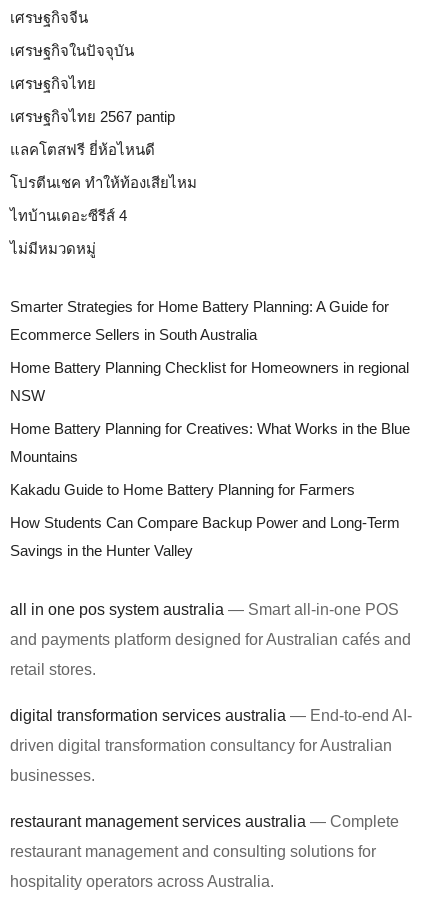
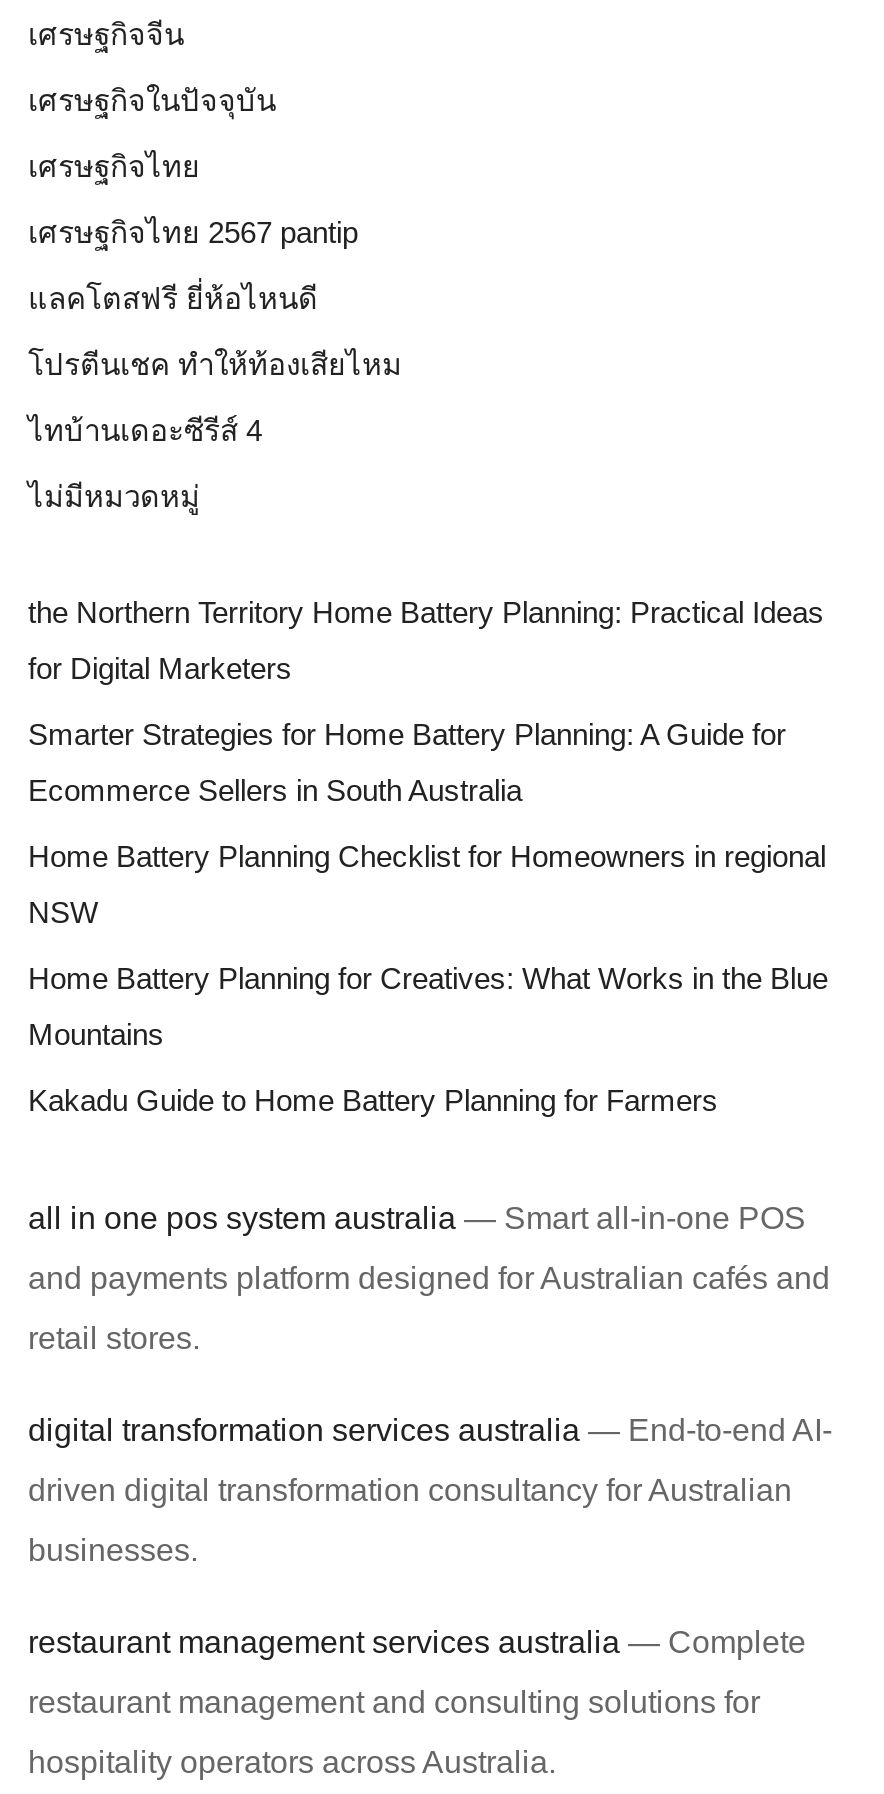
+ the Northern Territory Home Battery Planning: Practical Ideas
+ for Digital Marketers

moved down: Smarter Strategies for Home Battery Planning: A Guide for | Ecommerce Sellers in South Australia | Home Battery Planning Checklist for Homeowners in regional | NSW | Home Battery Planning for Creatives: What Works in the Blue | Mountains | Kakadu Guide to Home Battery Planning for Farmers

- How Students Can Compare Backup Power and Long-Term
- Savings in the Hunter Valley
